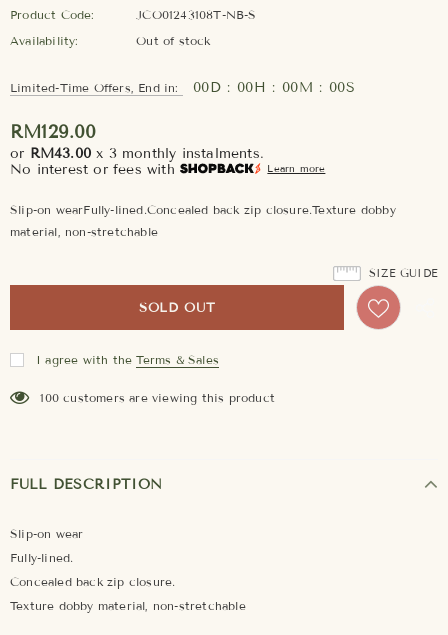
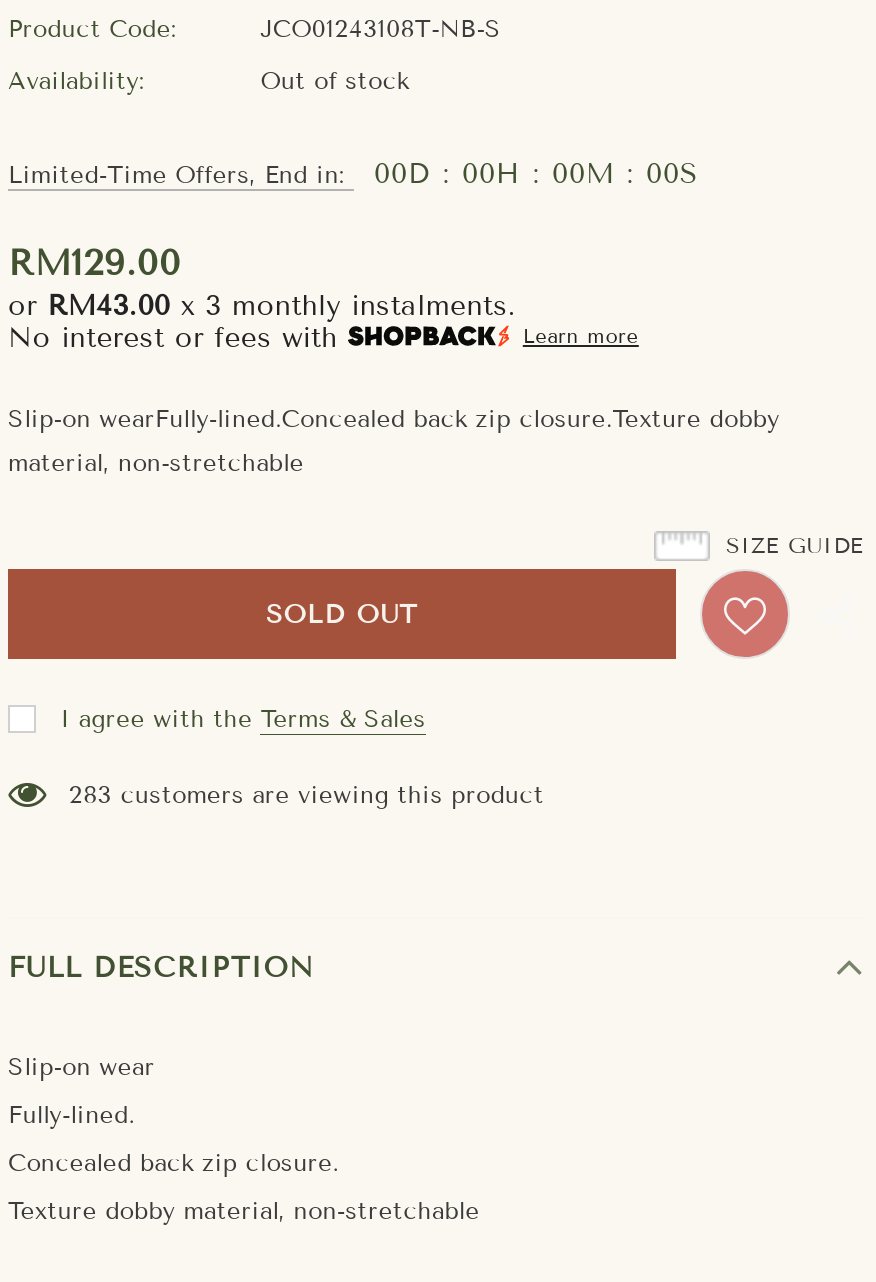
- 100 customers are viewing this product
+ 283 customers are viewing this product
